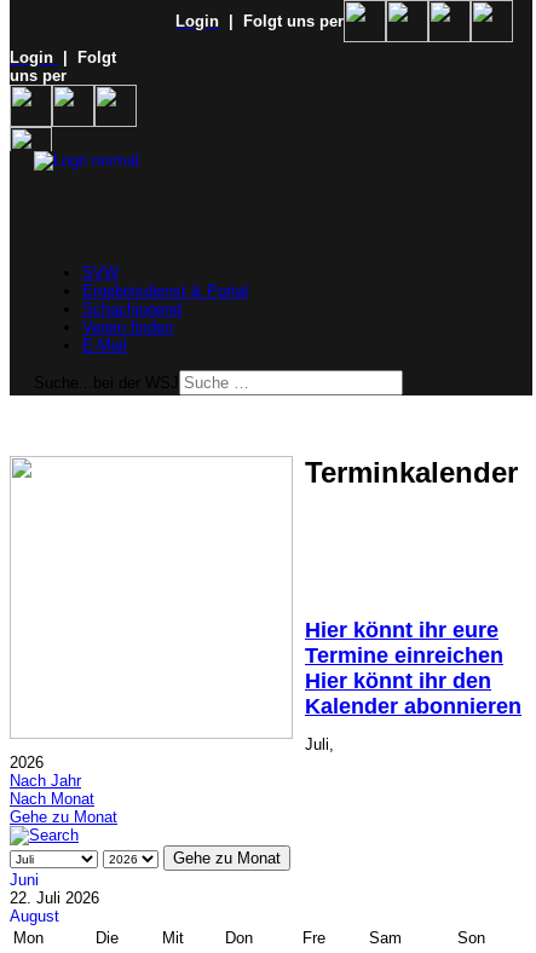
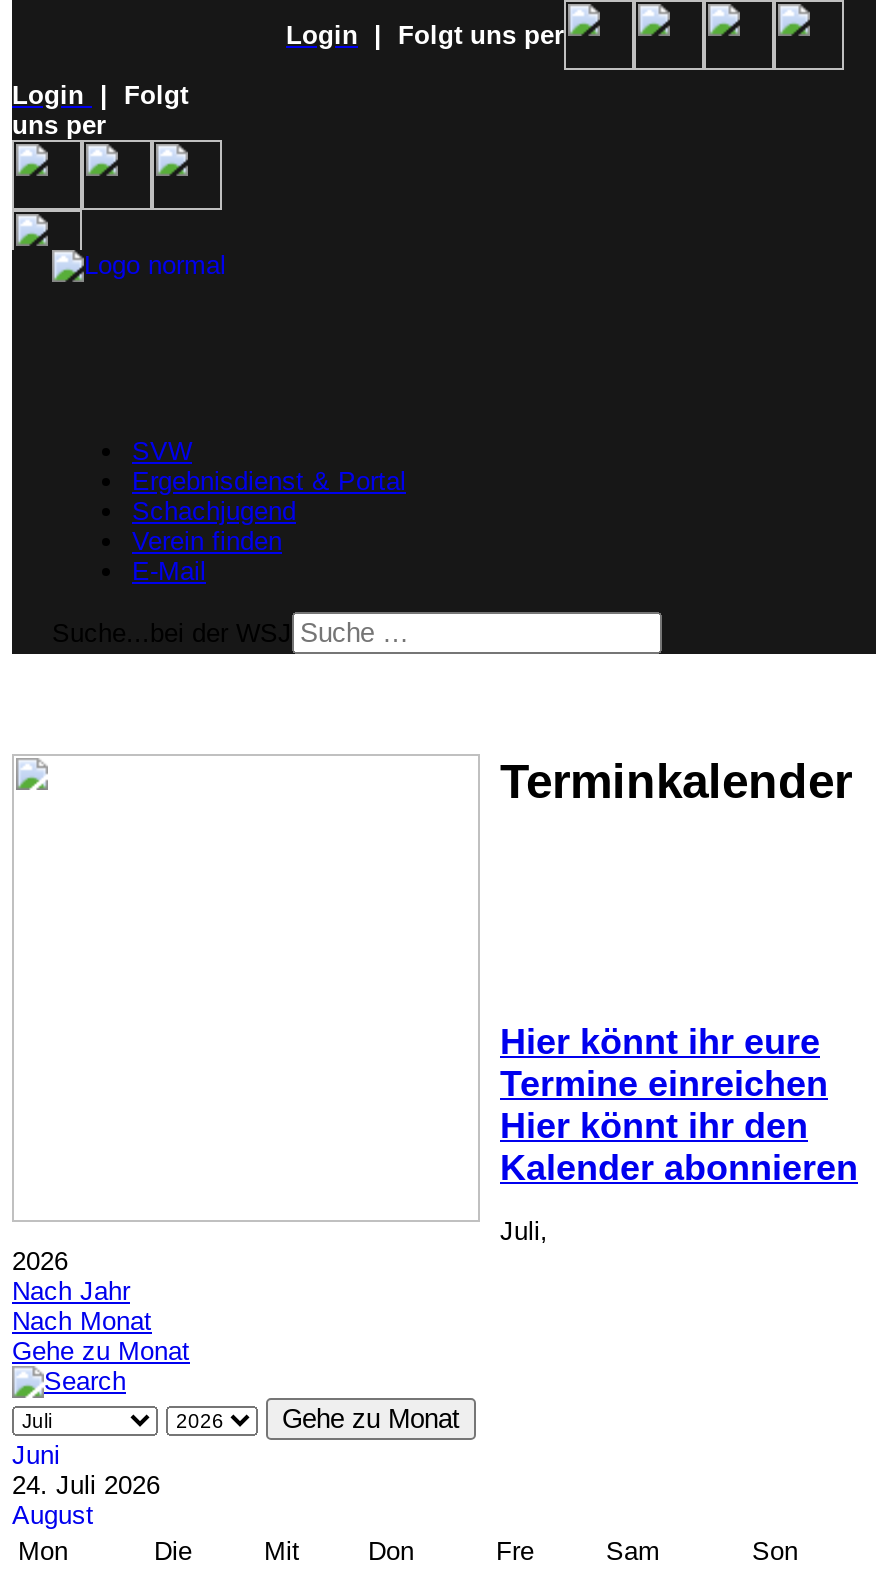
- 22. Juli 2026
+ 24. Juli 2026
